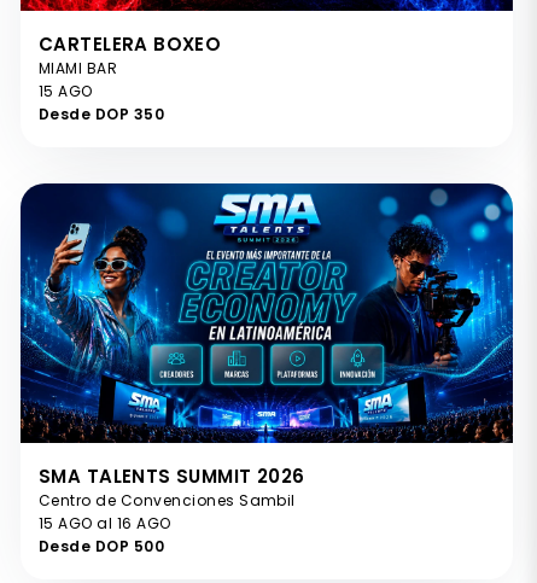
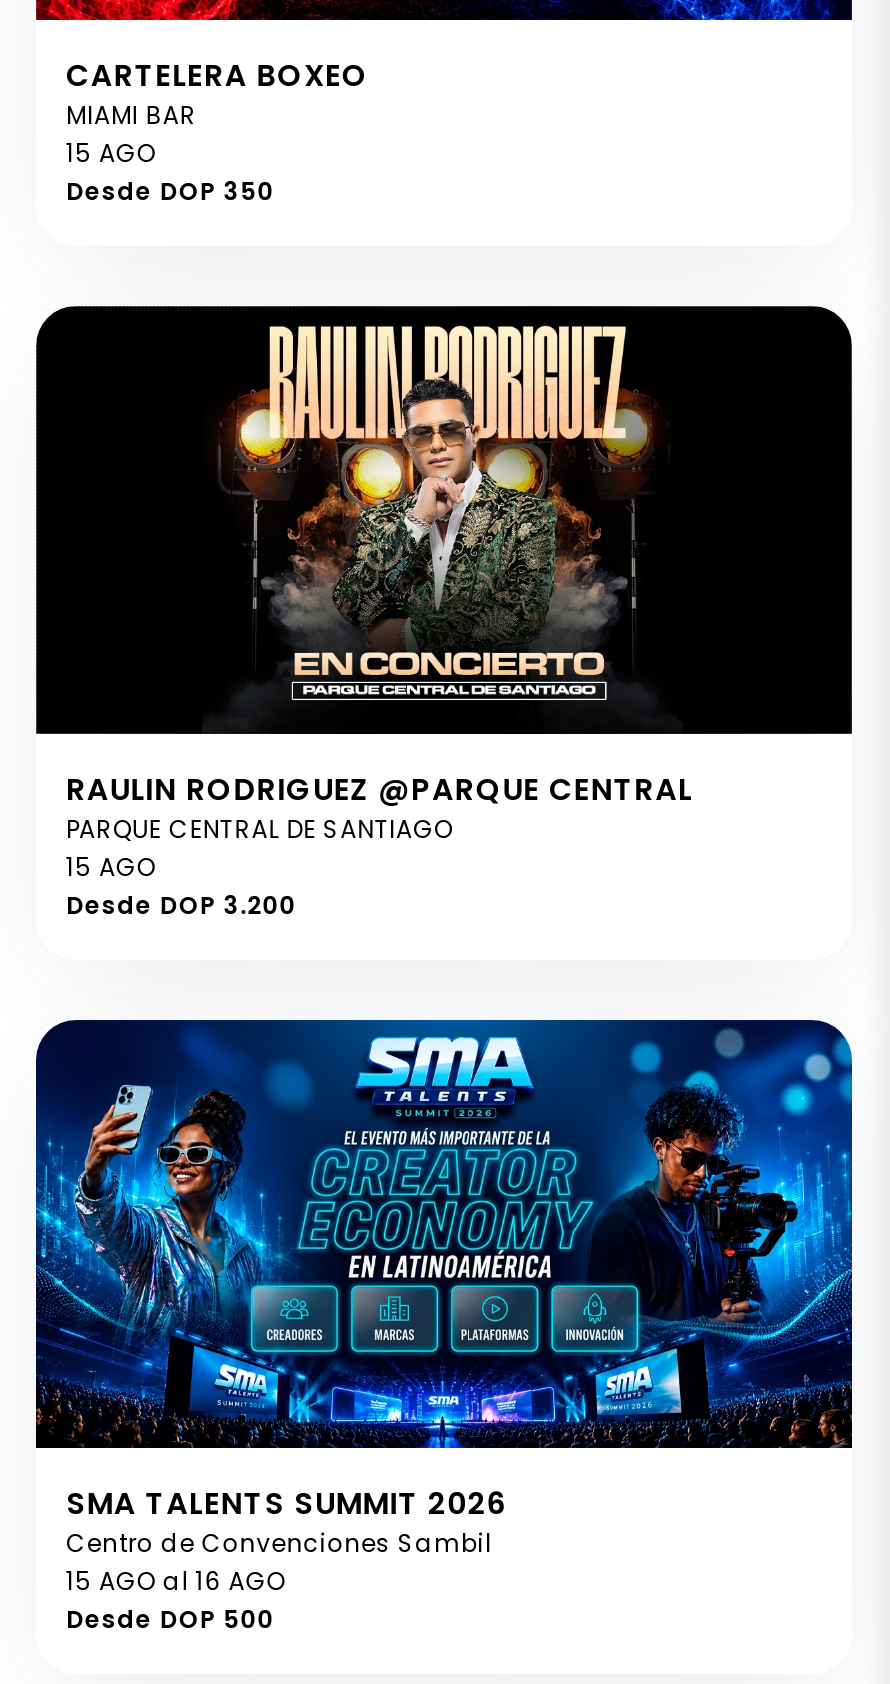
+ [image]
+ RAULIN RODRIGUEZ @PARQUE CENTRAL
+ PARQUE CENTRAL DE SANTIAGO
+ 15 AGO
+ Desde DOP 3.200
